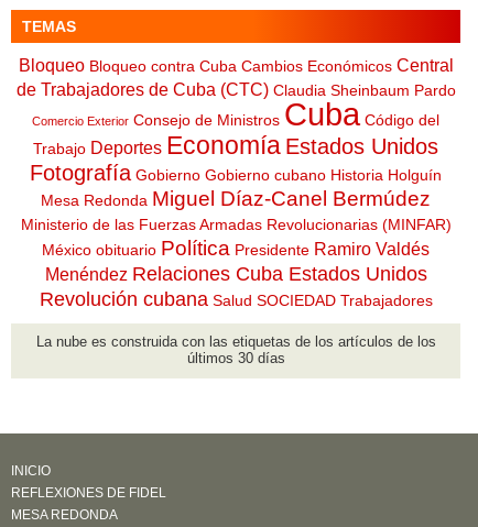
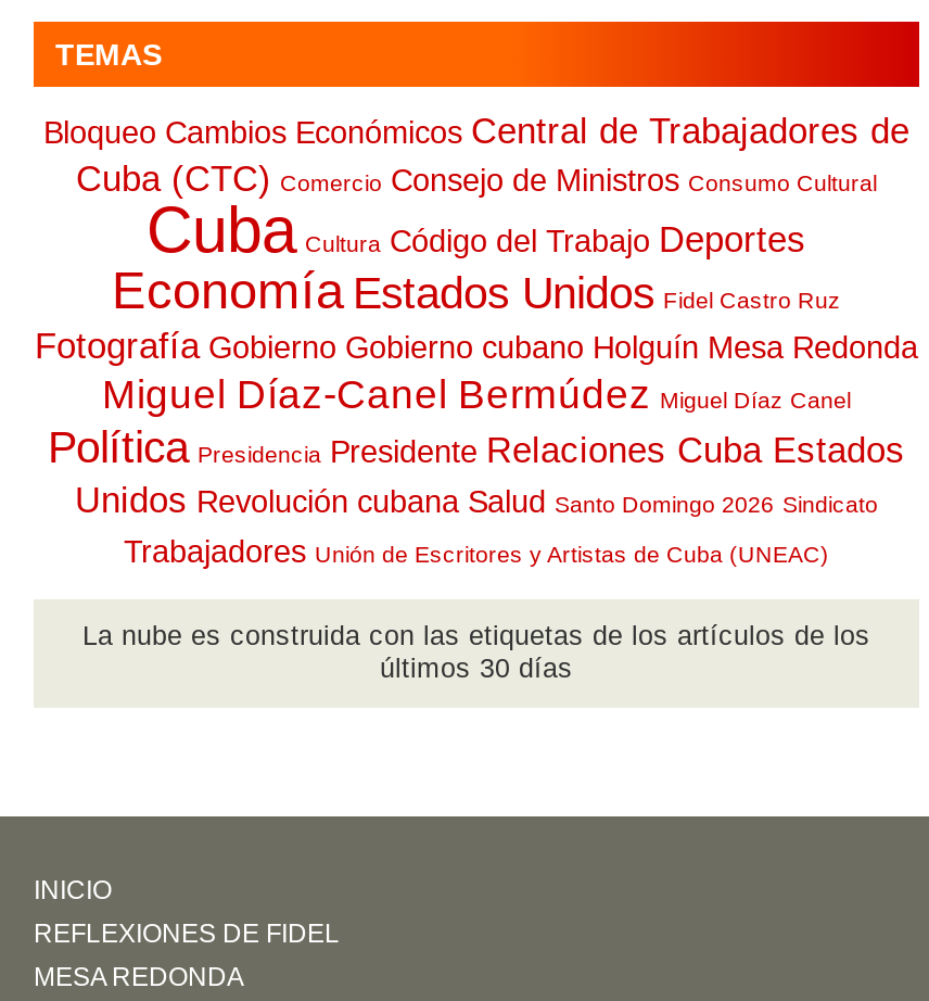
- Bloqueo Bloqueo contra Cuba Cambios Económicos Central
- de Trabajadores de Cuba (CTC) Claudia Sheinbaum Pardo
- Comercio Exterior Consejo de Ministros Cuba Código del
- Trabajo Deportes Economía Estados Unidos
- Fotografía Gobierno Gobierno cubano Historia Holguín
- Mesa Redonda Miguel Díaz-Canel Bermúdez
- Ministerio de las Fuerzas Armadas Revolucionarias (MINFAR)
- México obituario Política Presidente Ramiro Valdés
- Menéndez Relaciones Cuba Estados Unidos
- Revolución cubana Salud SOCIEDAD Trabajadores
+ Bloqueo Cambios Económicos Central de Trabajadores de
+ Cuba (CTC) Comercio Consejo de Ministros Consumo Cultural
+ Cuba Cultura Código del Trabajo Deportes
+ Economía Estados Unidos Fidel Castro Ruz
+ Fotografía Gobierno Gobierno cubano Holguín Mesa Redonda
+ Miguel Díaz-Canel Bermúdez Miguel Díaz Canel
+ Política Presidencia Presidente Relaciones Cuba Estados
+ Unidos Revolución cubana Salud Santo Domingo 2026 Sindicato
+ Trabajadores Unión de Escritores y Artistas de Cuba (UNEAC)
